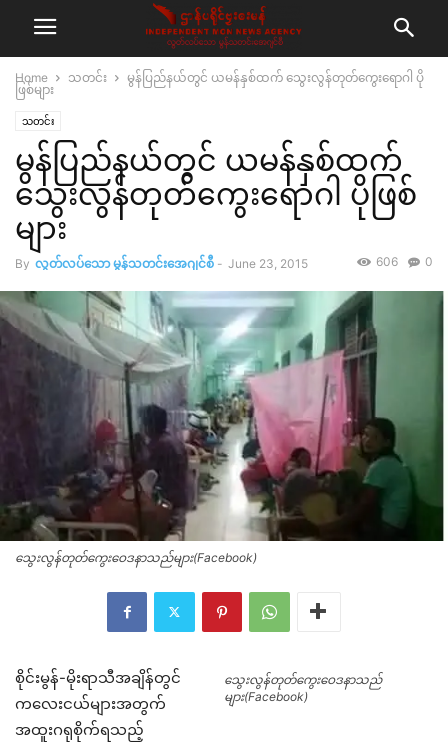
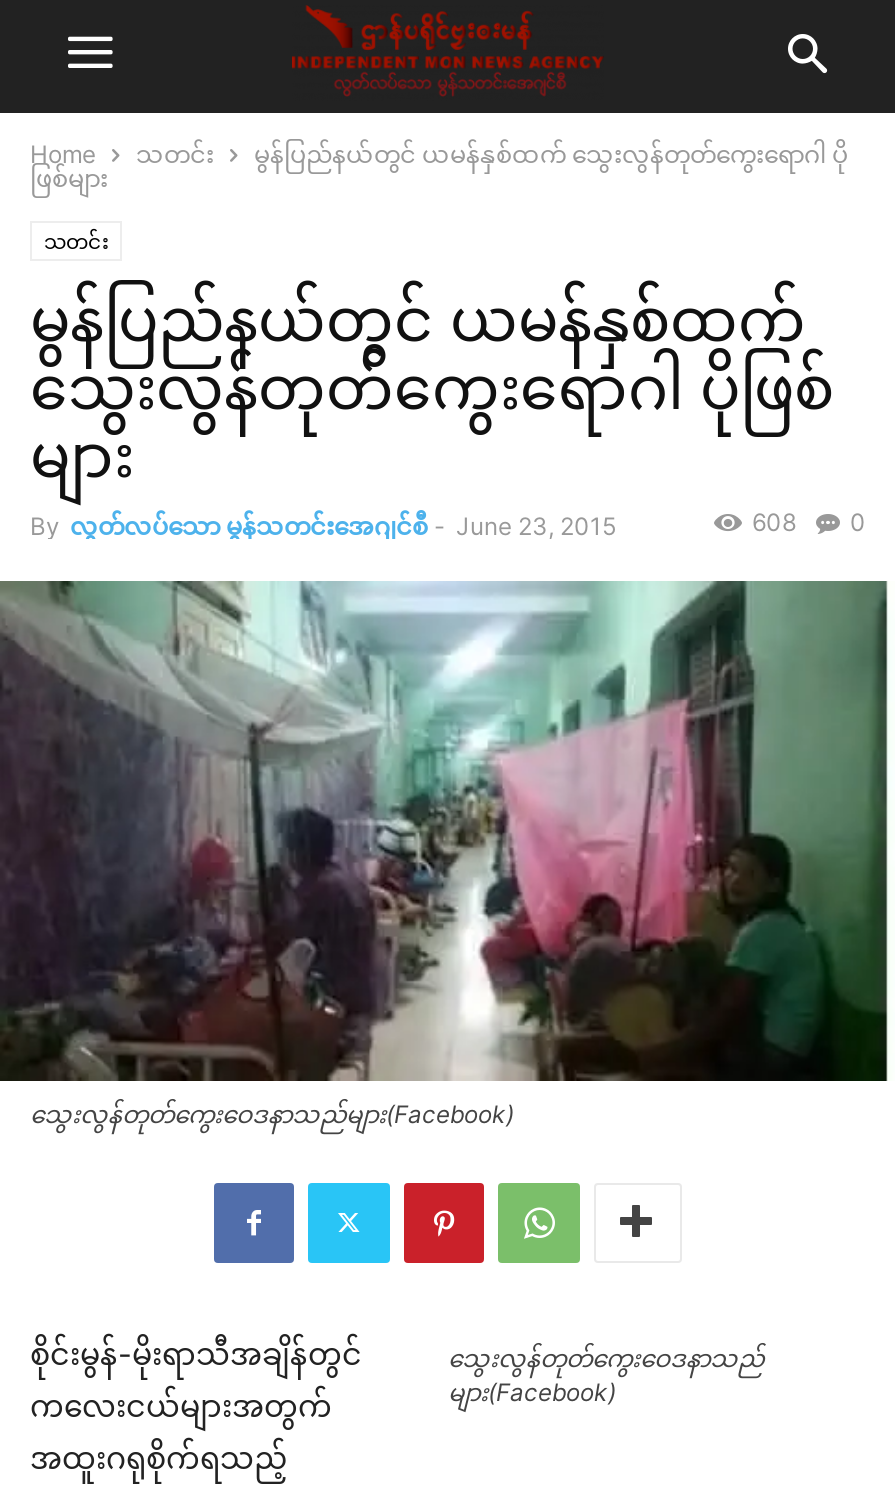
- 606 0
+ 608 0
